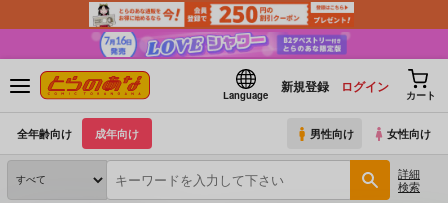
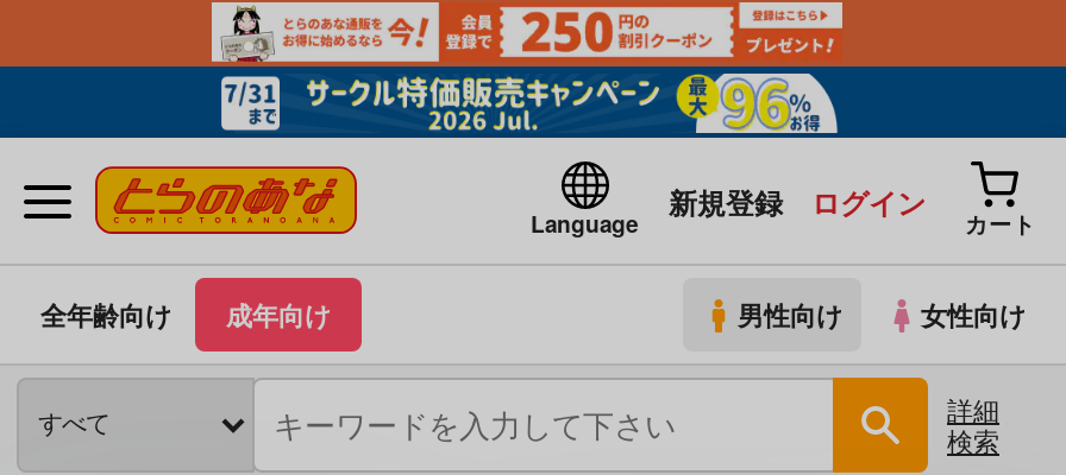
- [image]
+ [image]
